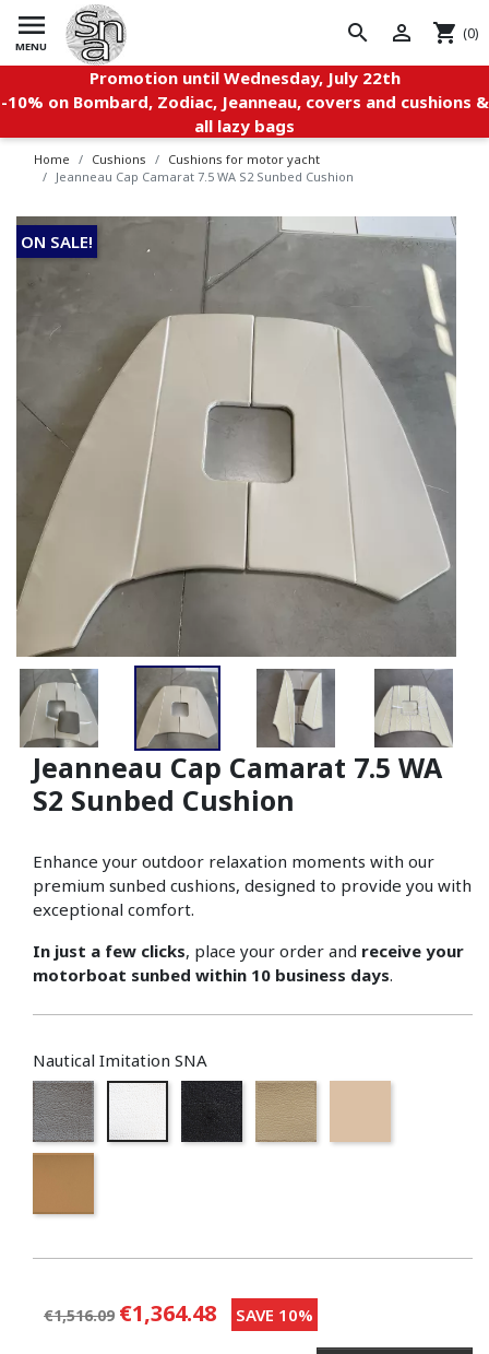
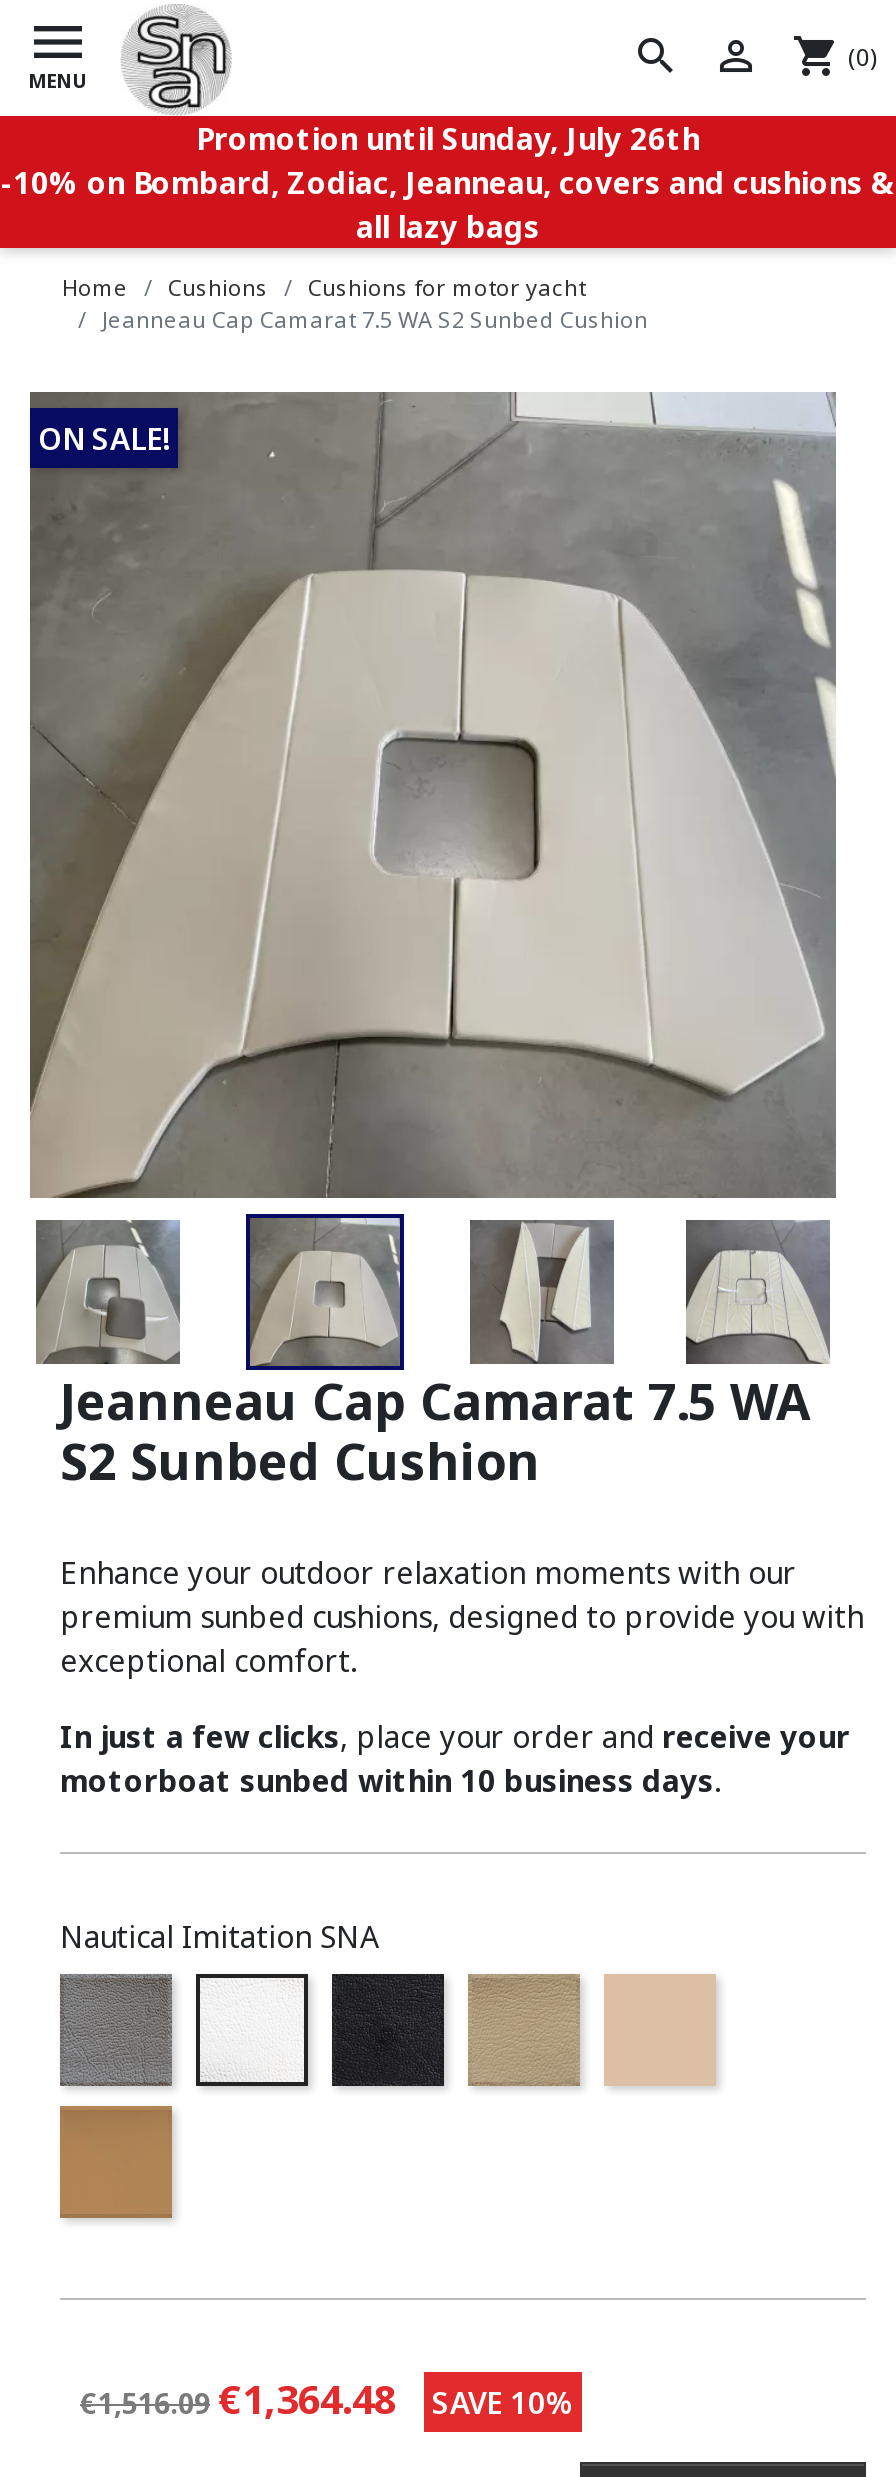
- Promotion until Wednesday, July 22th
+ Promotion until Sunday, July 26th
